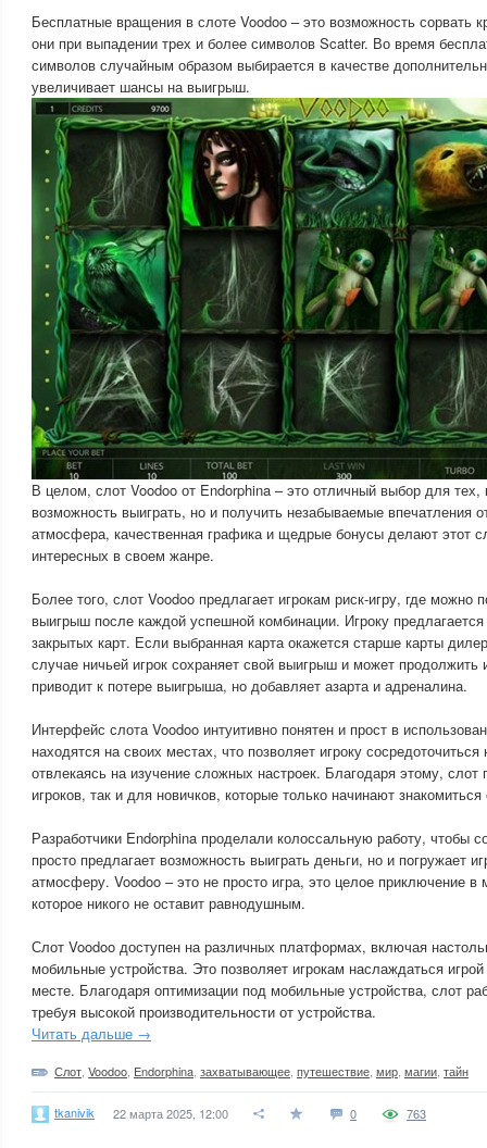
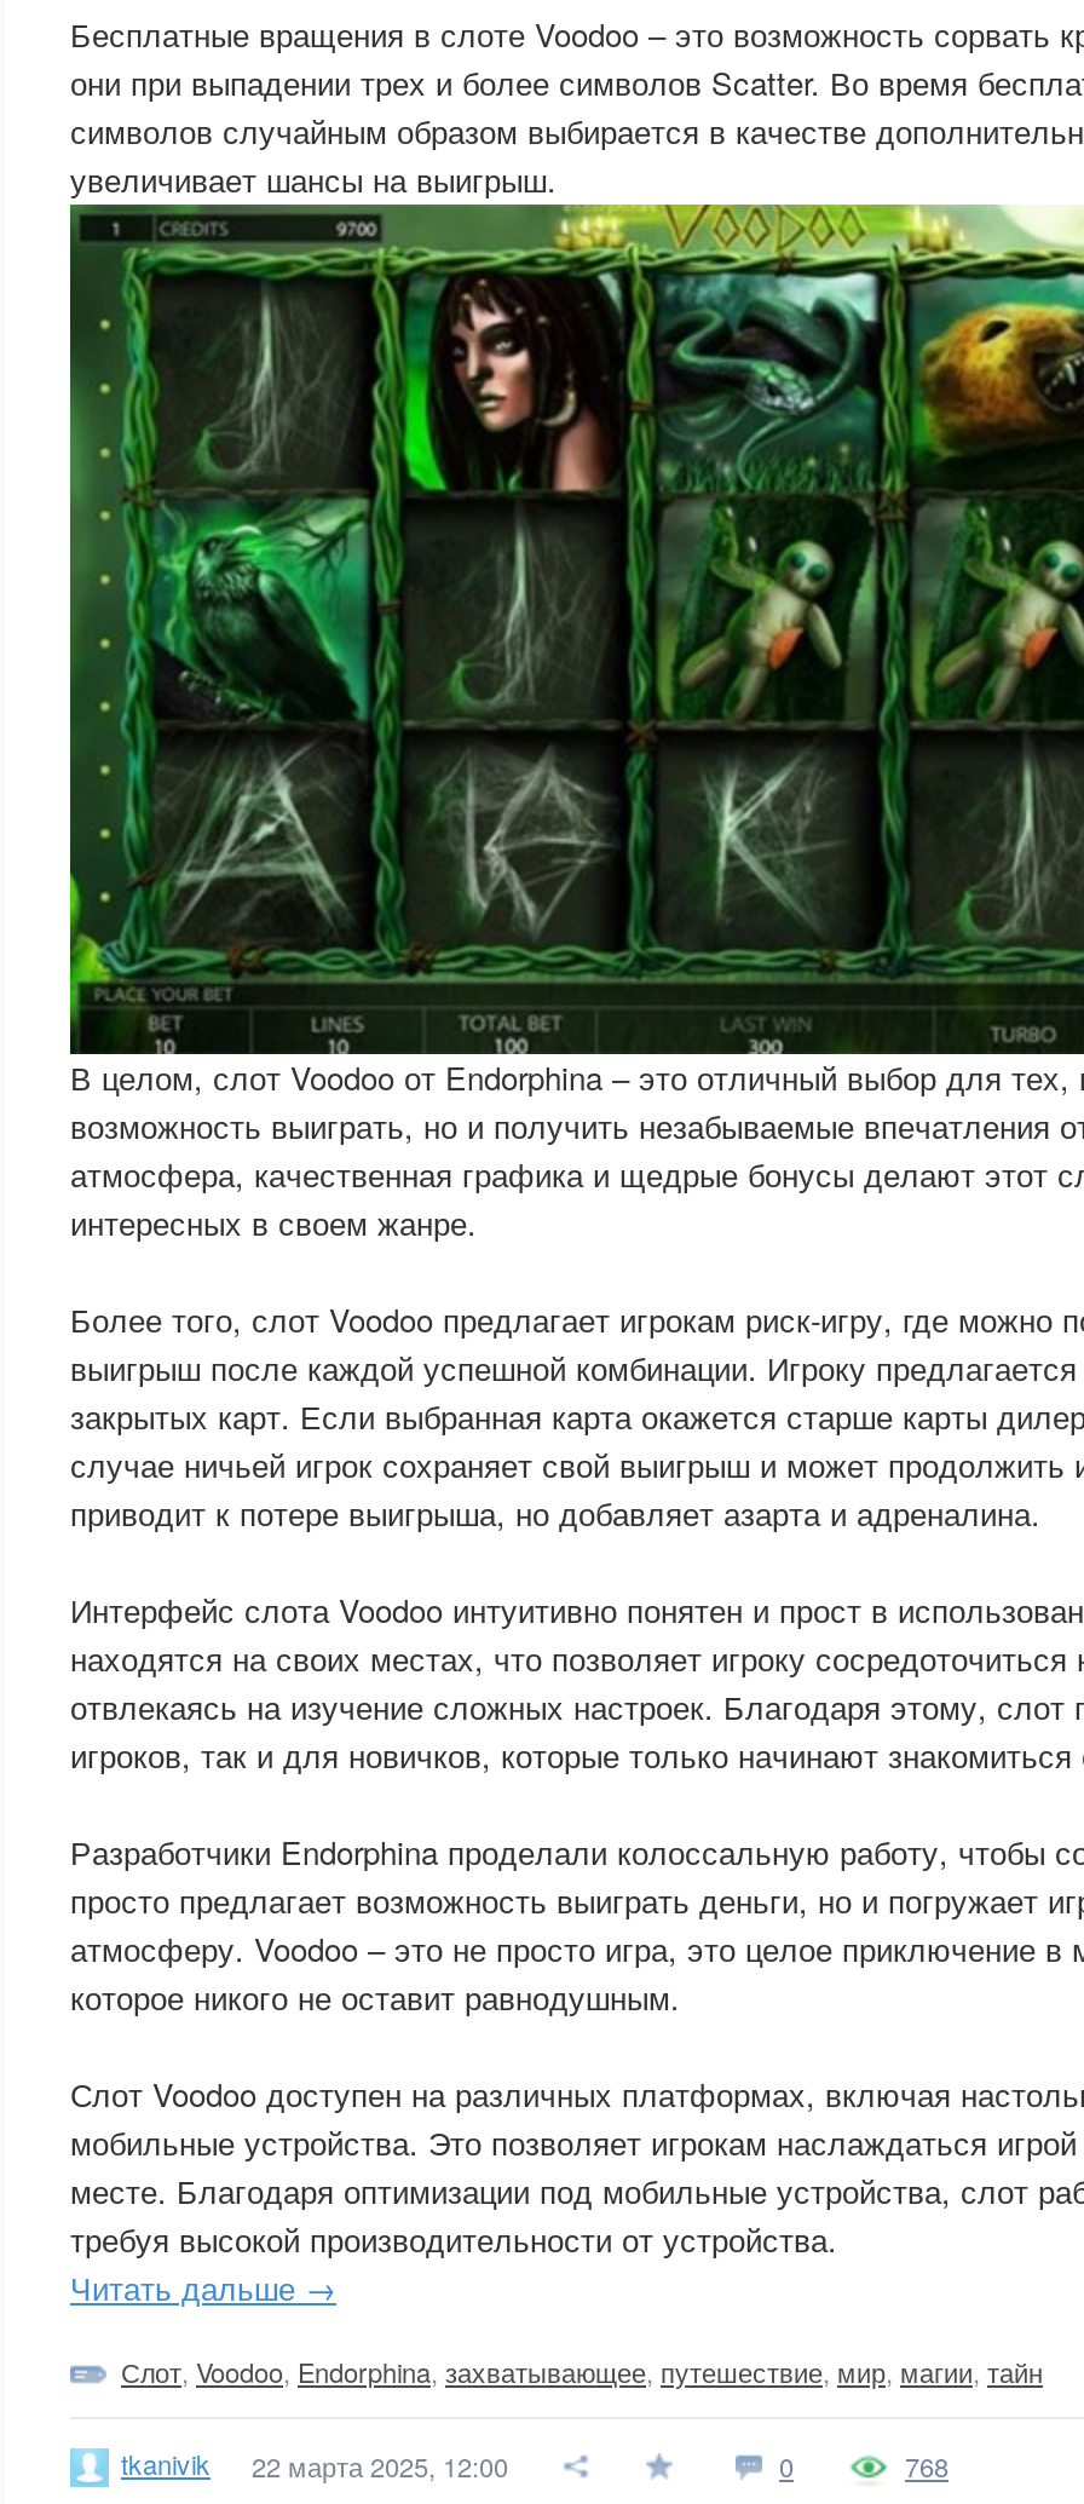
- 763
+ 768
